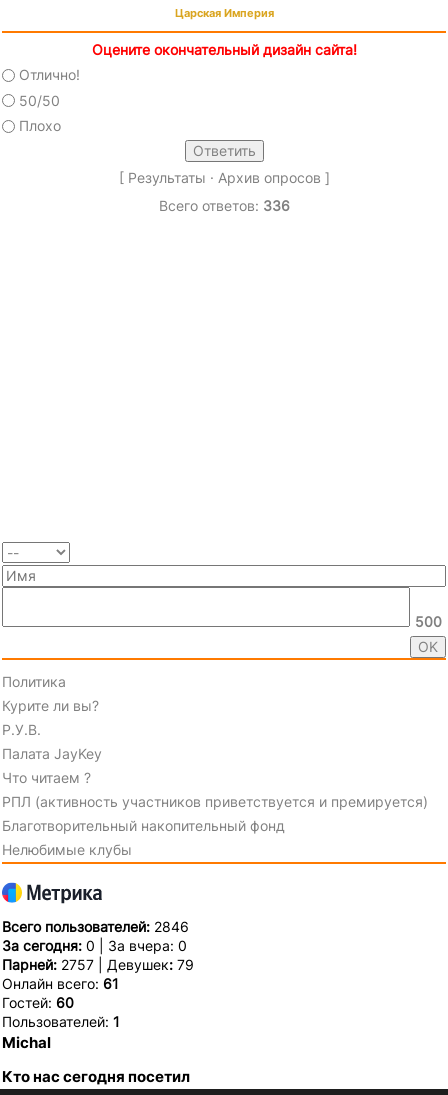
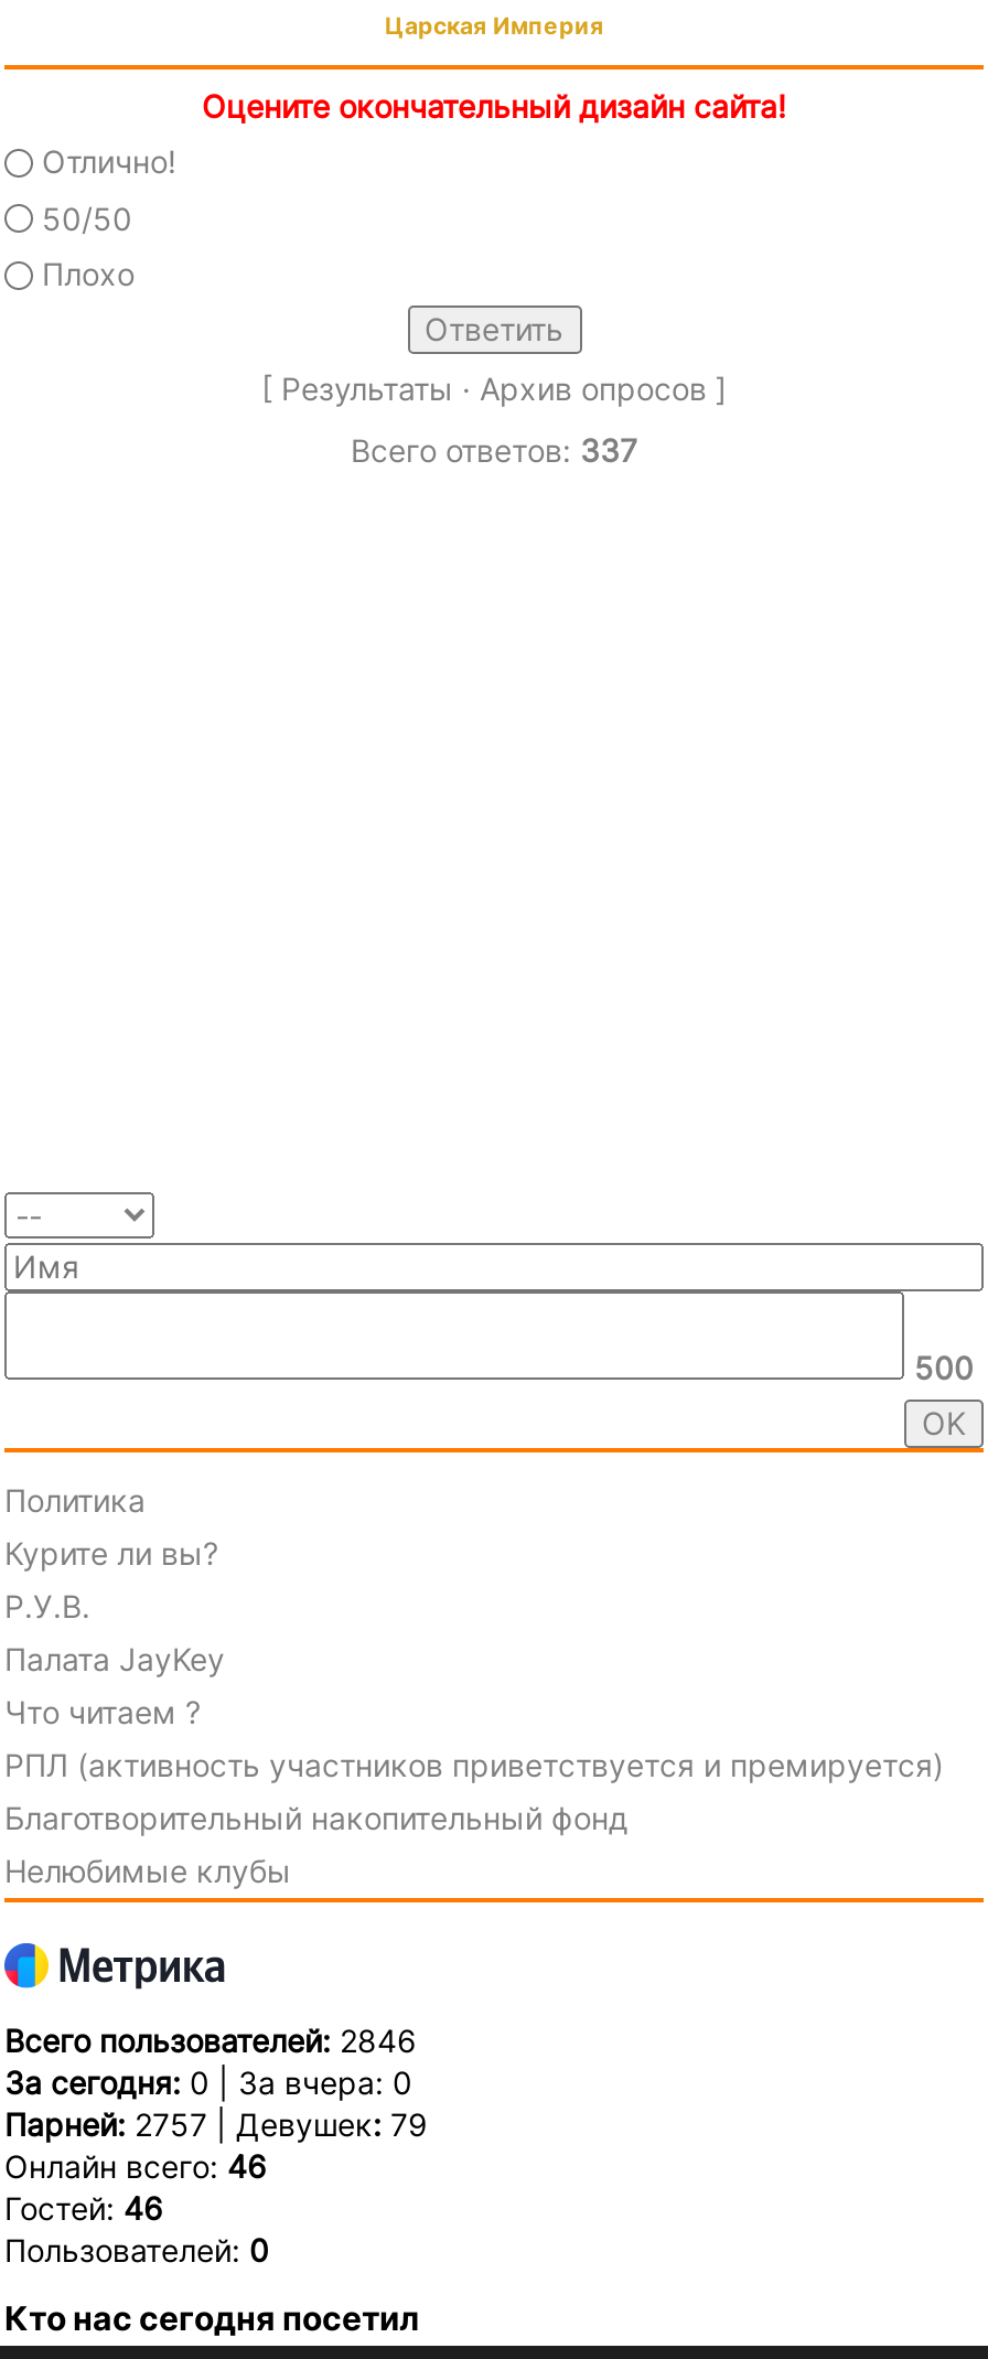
- Всего ответов: 336
+ Всего ответов: 337

- Онлайн всего: 61
- Гостей: 60
- Пользователей: 1
- Michal
+ Онлайн всего: 46
+ Гостей: 46
+ Пользователей: 0
